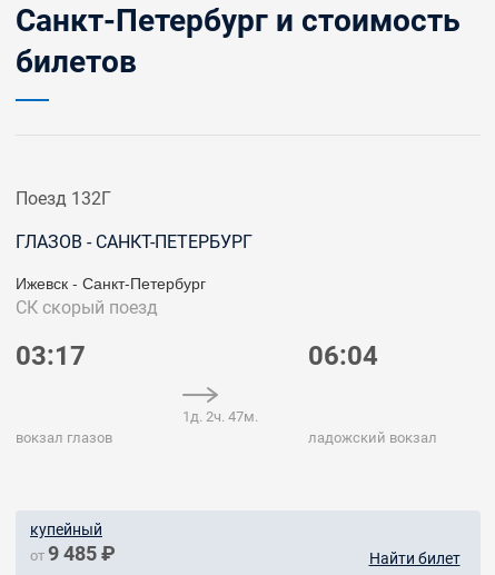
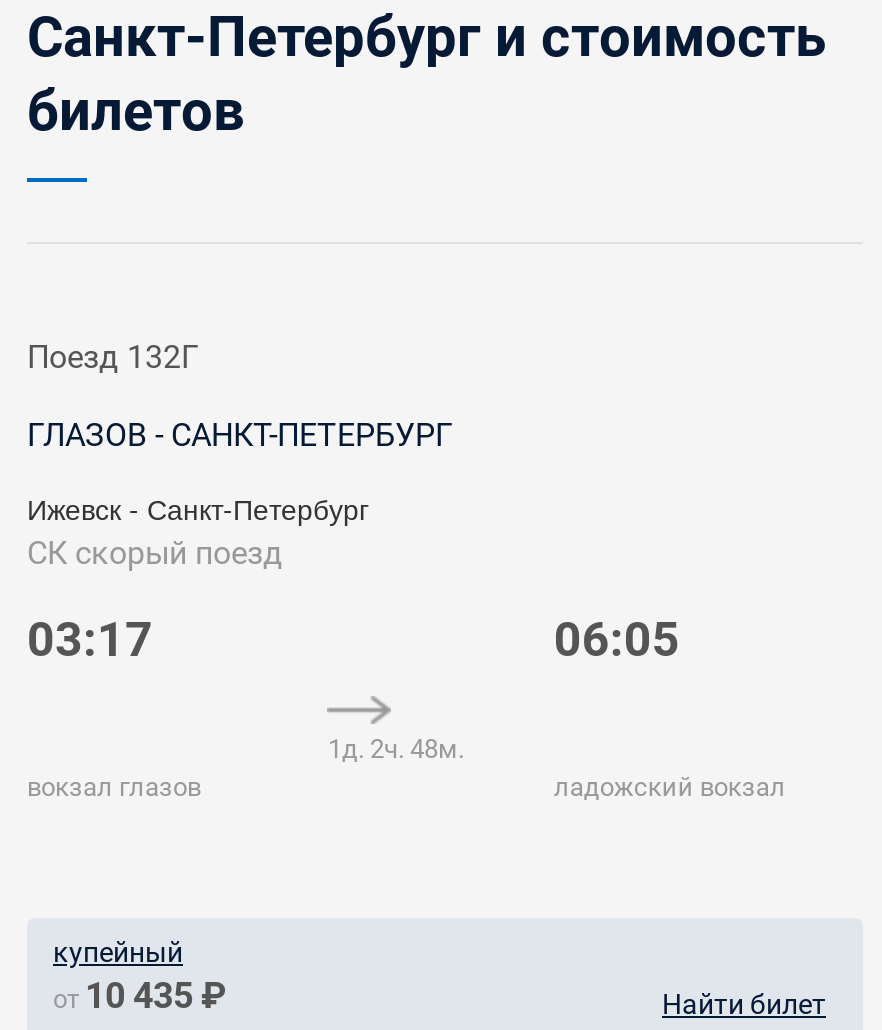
- 06:04
+ 06:05

- 1д. 2ч. 47м.
+ 1д. 2ч. 48м.

- от 9 485 ₽
+ от 10 435 ₽
